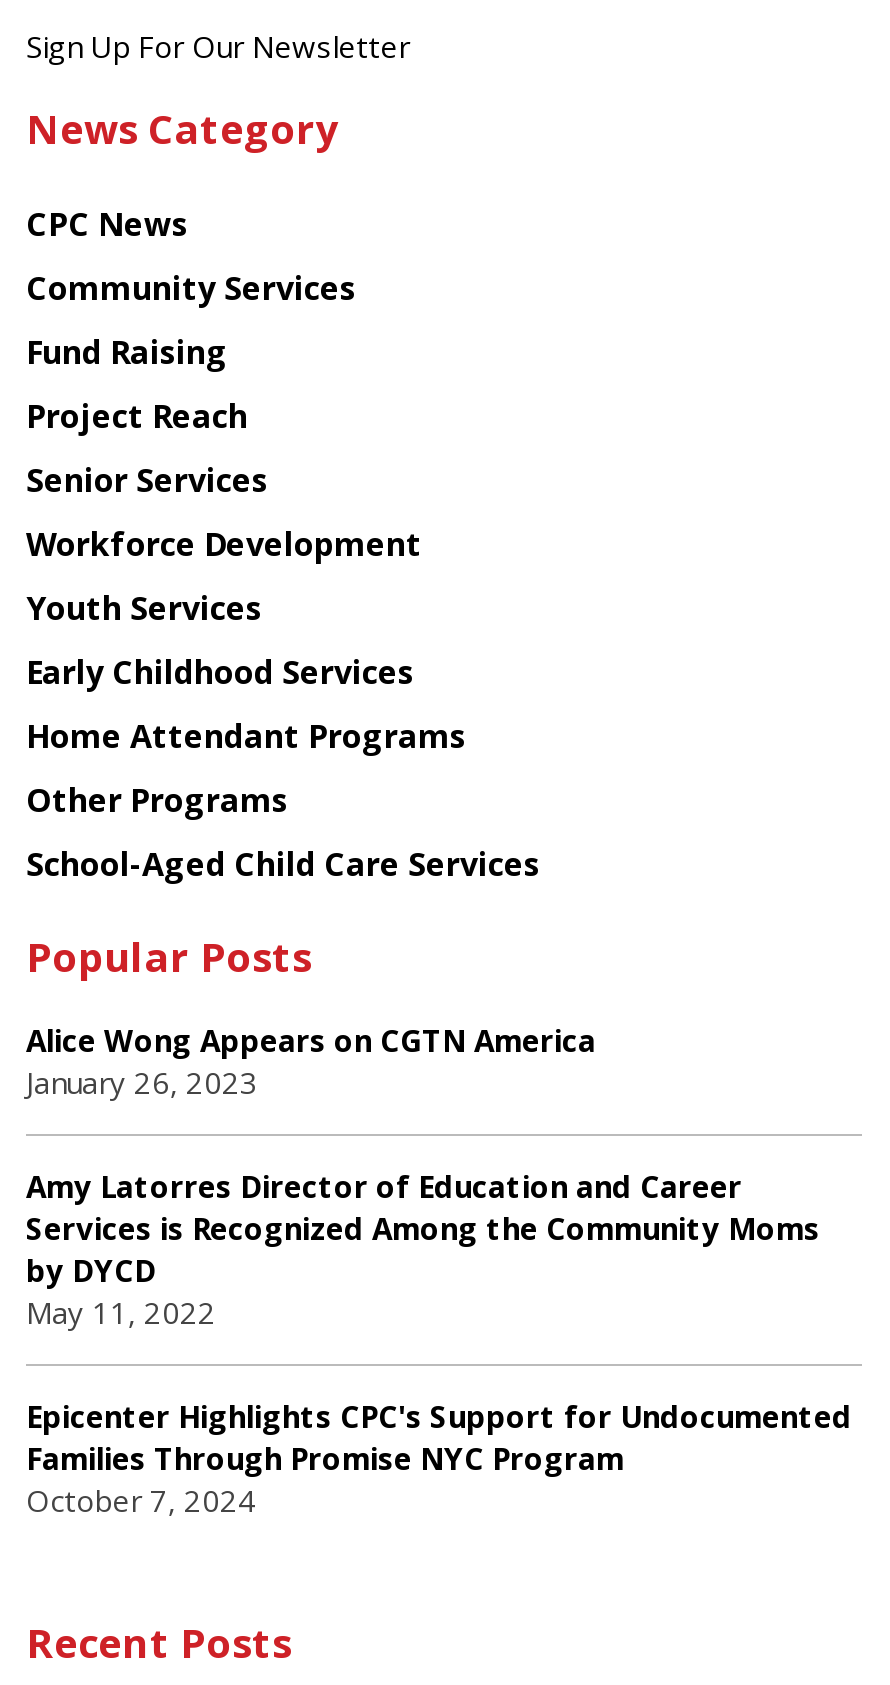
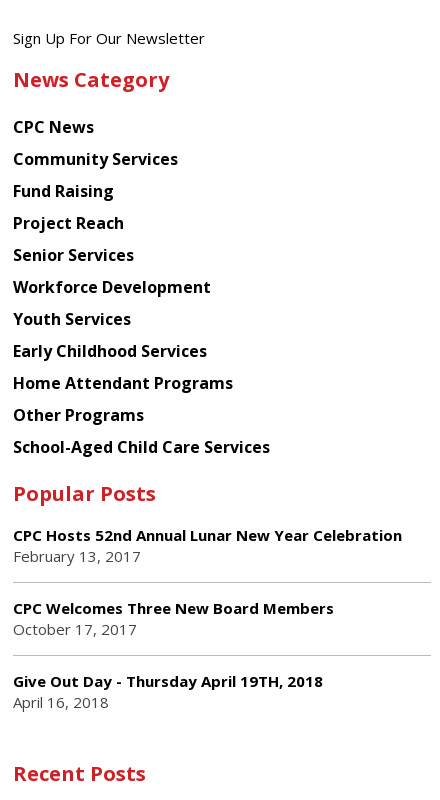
- Alice Wong Appears on CGTN America
- January 26, 2023
+ CPC Hosts 52nd Annual Lunar New Year Celebration
+ February 13, 2017

- Amy Latorres Director of Education and Career
- Services is Recognized Among the Community Moms
- by DYCD
- May 11, 2022
+ CPC Welcomes Three New Board Members
+ October 17, 2017

- Epicenter Highlights CPC's Support for Undocumented
- Families Through Promise NYC Program
- October 7, 2024
+ Give Out Day - Thursday April 19TH, 2018
+ April 16, 2018
